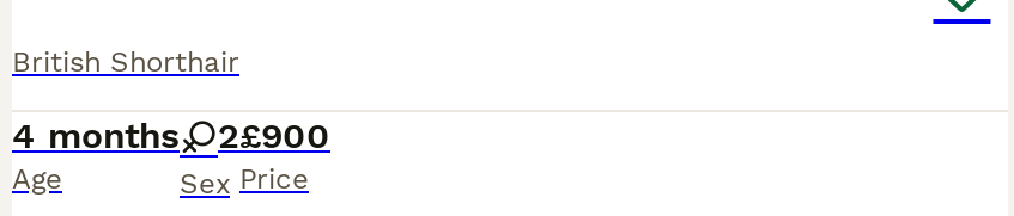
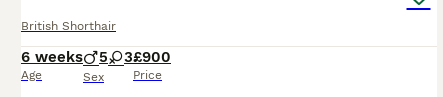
- 4 months
+ 6 weeks

- 2
+ 5
+ 3
